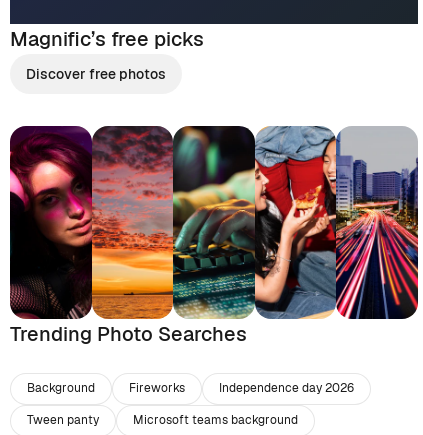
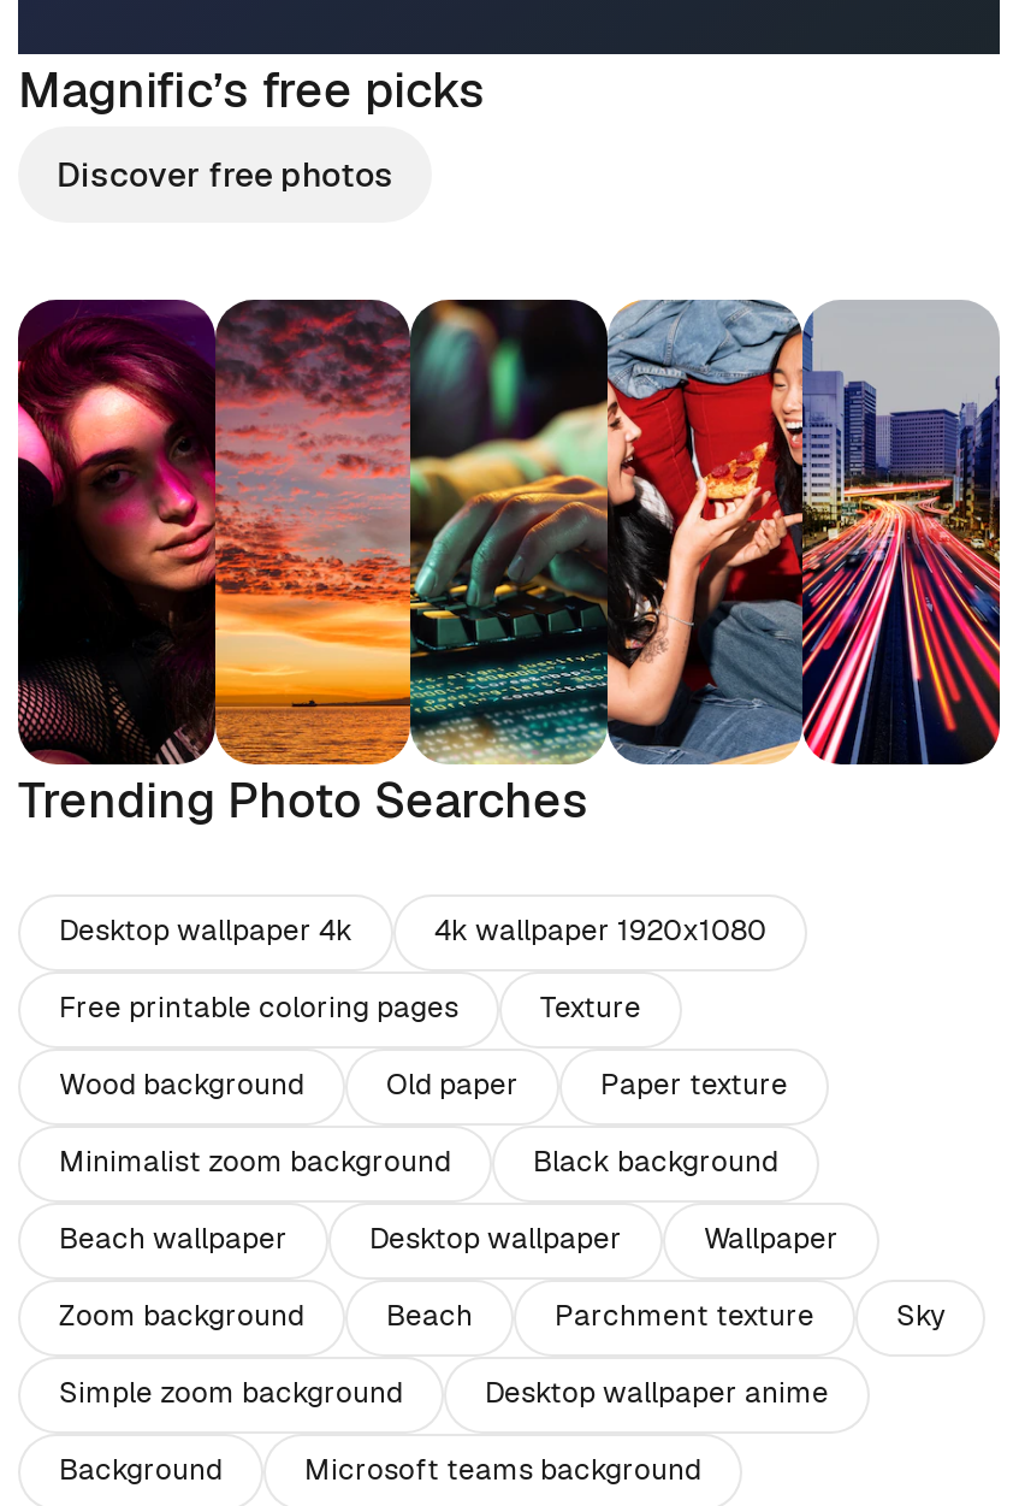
+ Desktop wallpaper 4k
+ 4k wallpaper 1920x1080
+ Free printable coloring pages
+ Texture
+ Wood background
+ Old paper
+ Paper texture
+ Minimalist zoom background
+ Black background
+ Beach wallpaper
+ Desktop wallpaper
+ Wallpaper
+ Zoom background
+ Beach
+ Parchment texture
+ Sky
+ Simple zoom background
+ Desktop wallpaper anime

- Fireworks
- Independence day 2026
- Tween panty

moved down: Background
